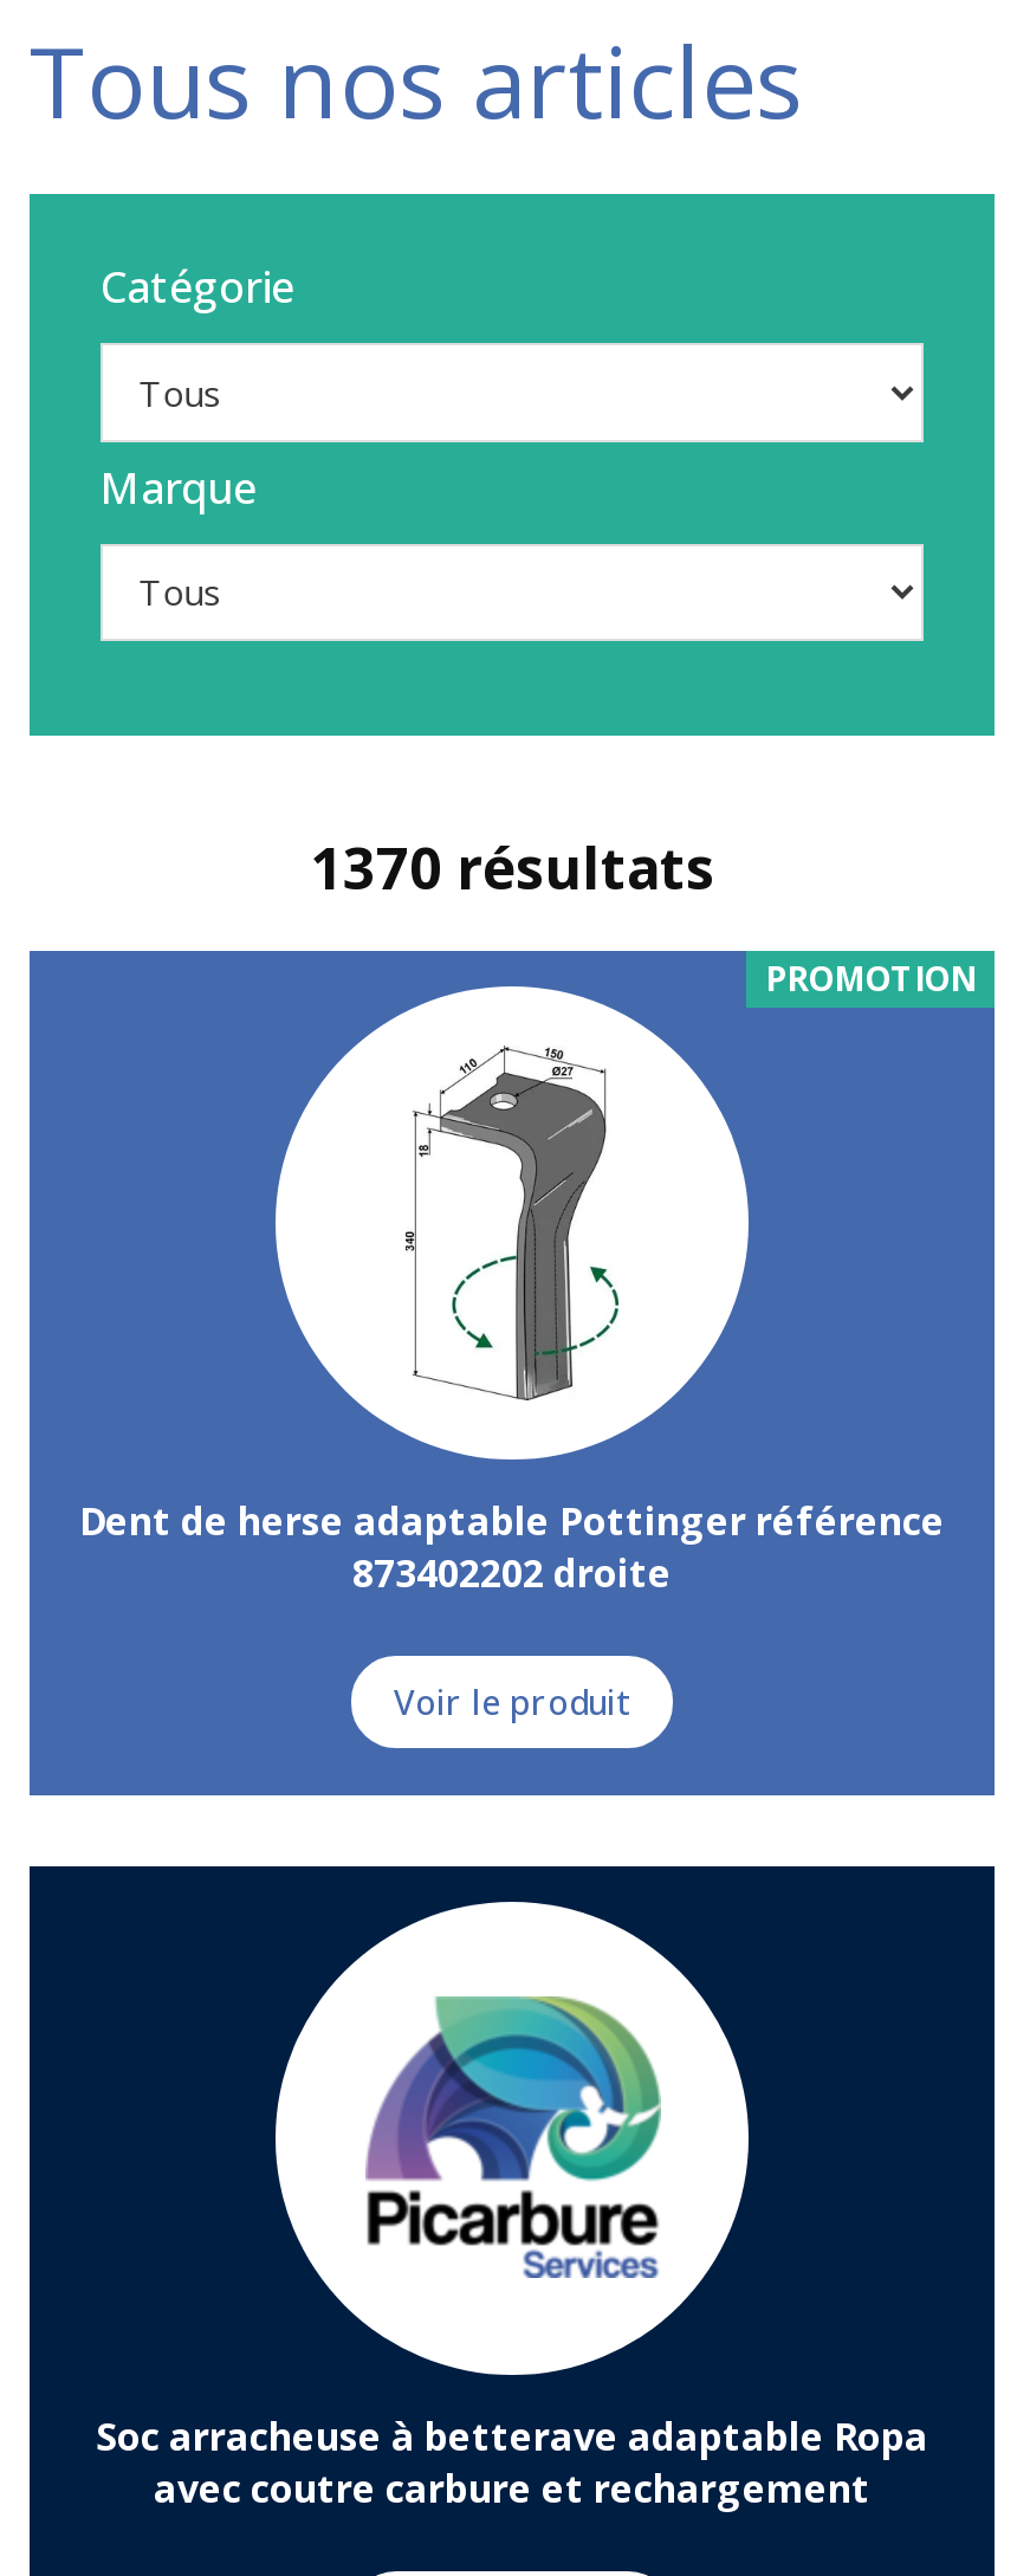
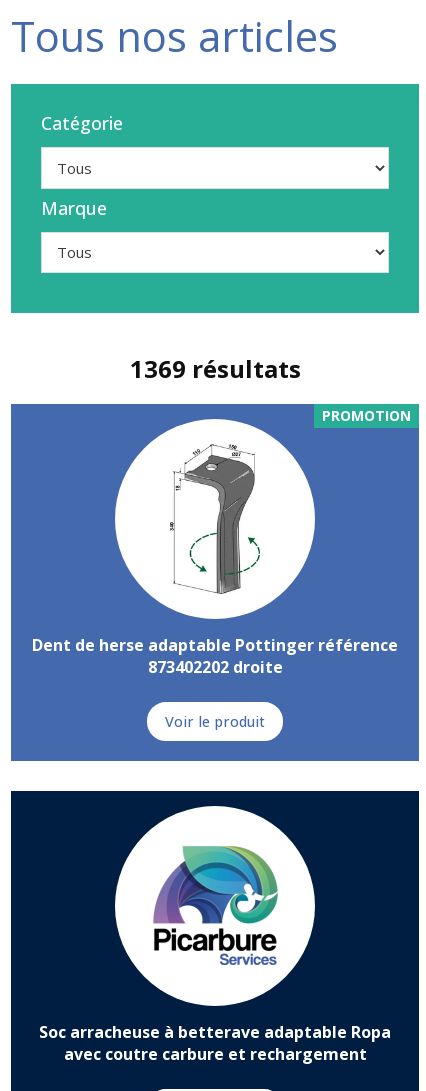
- 1370 résultats
+ 1369 résultats
